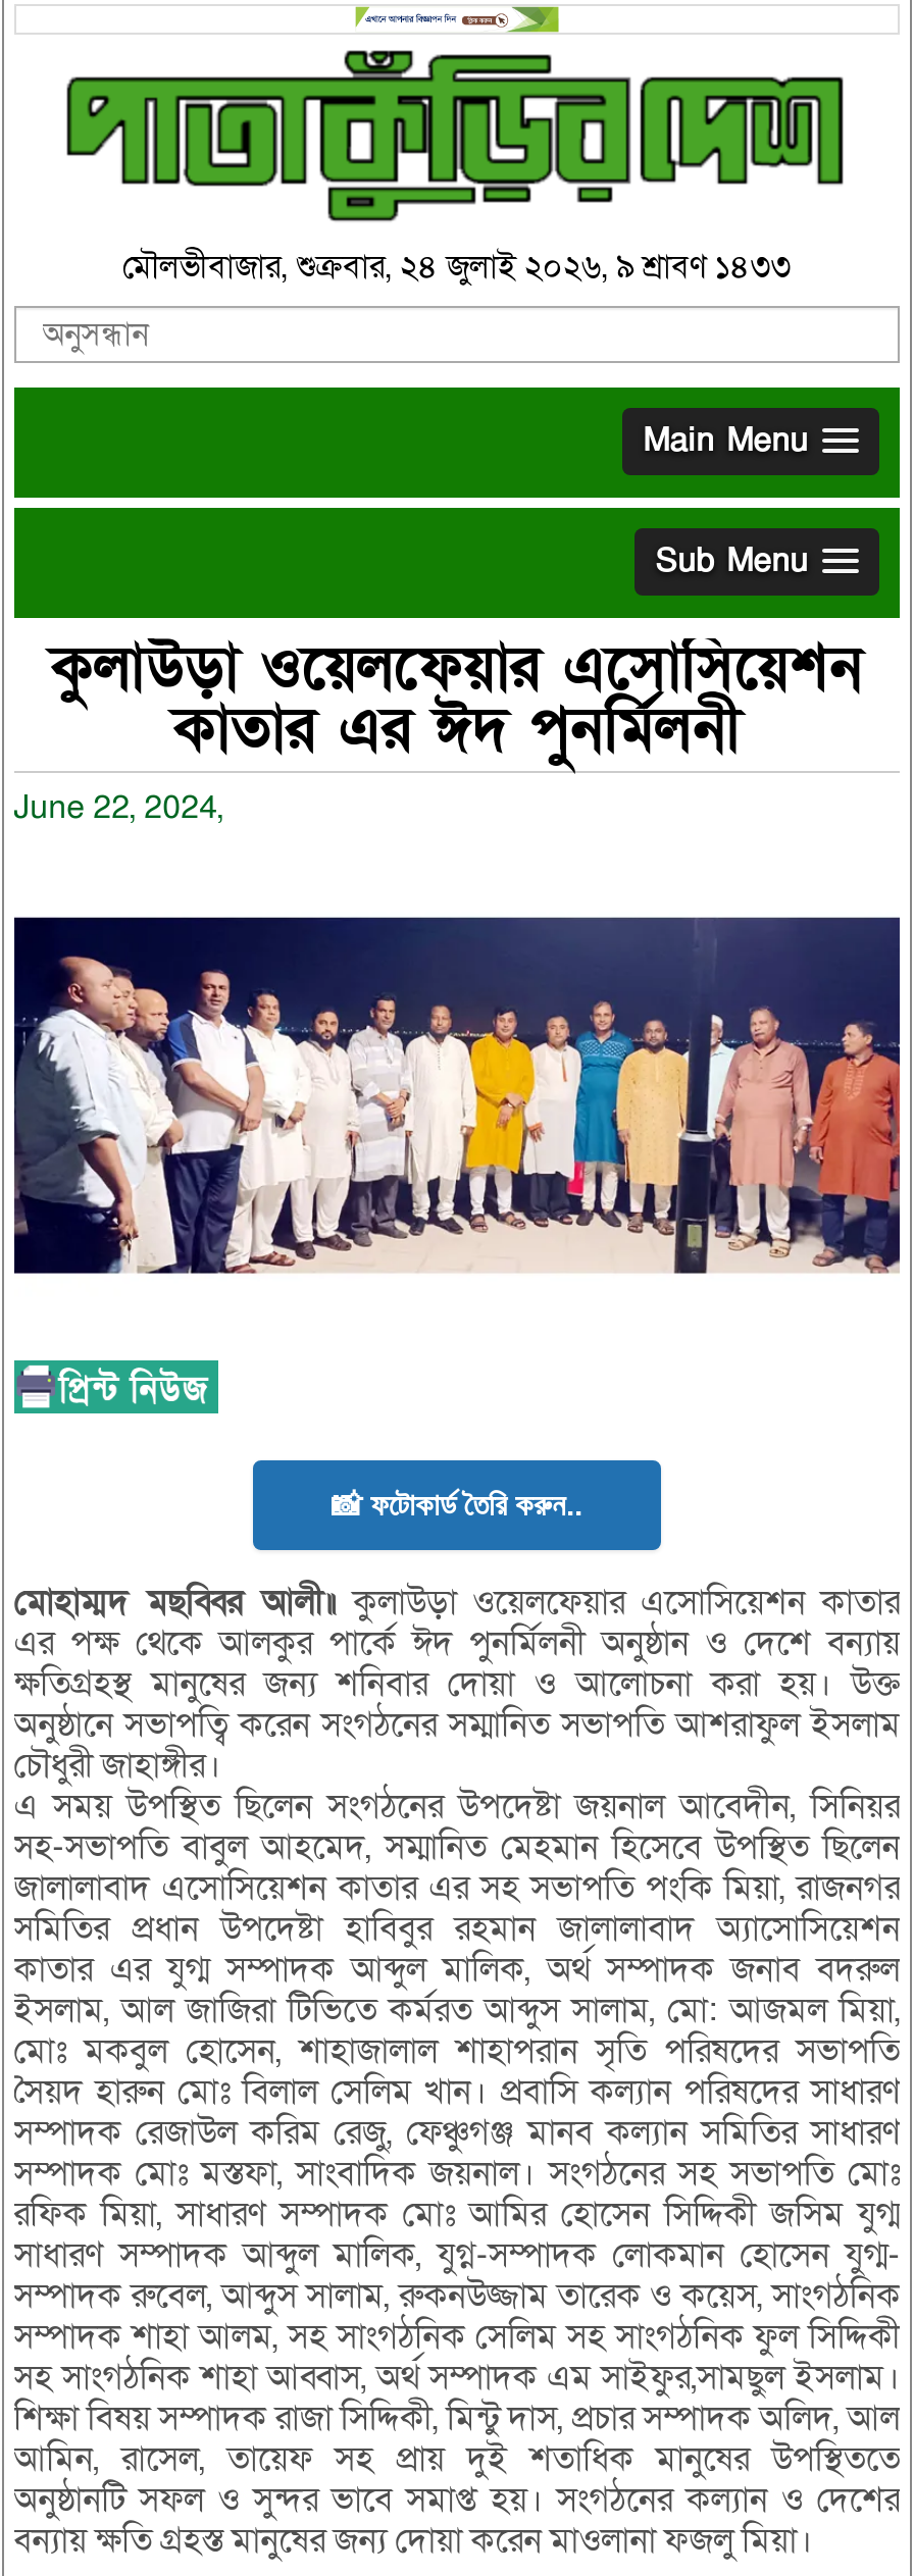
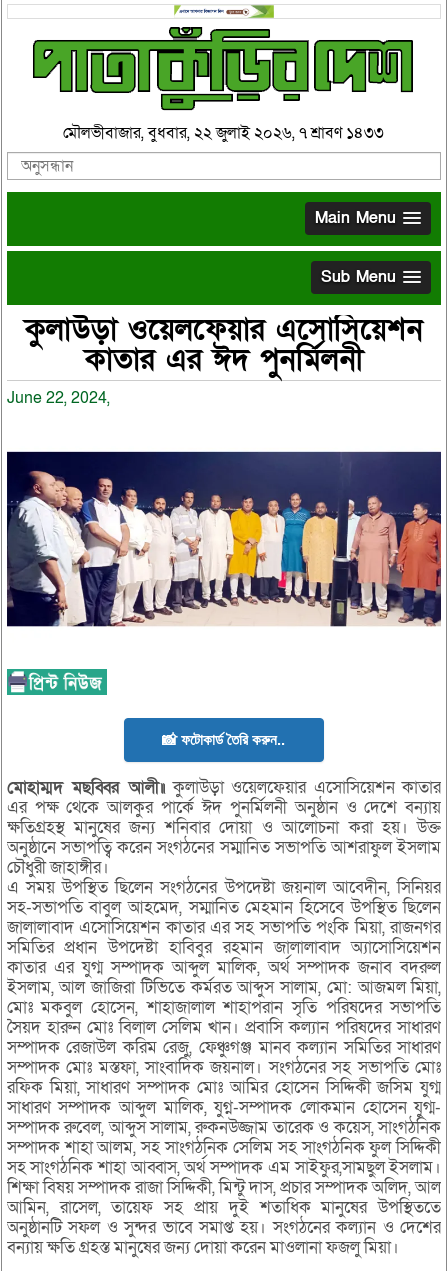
- মৌলভীবাজার, শুক্রবার, ২৪ জুলাই ২০২৬, ৯ শ্রাবণ ১৪৩৩
+ মৌলভীবাজার, বুধবার, ২২ জুলাই ২০২৬, ৭ শ্রাবণ ১৪৩৩
